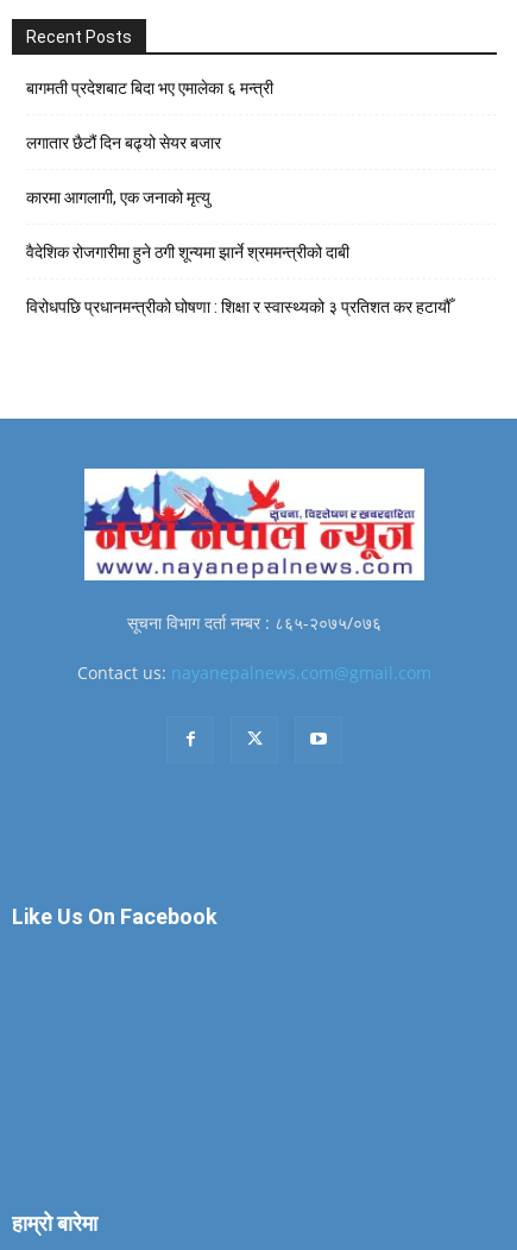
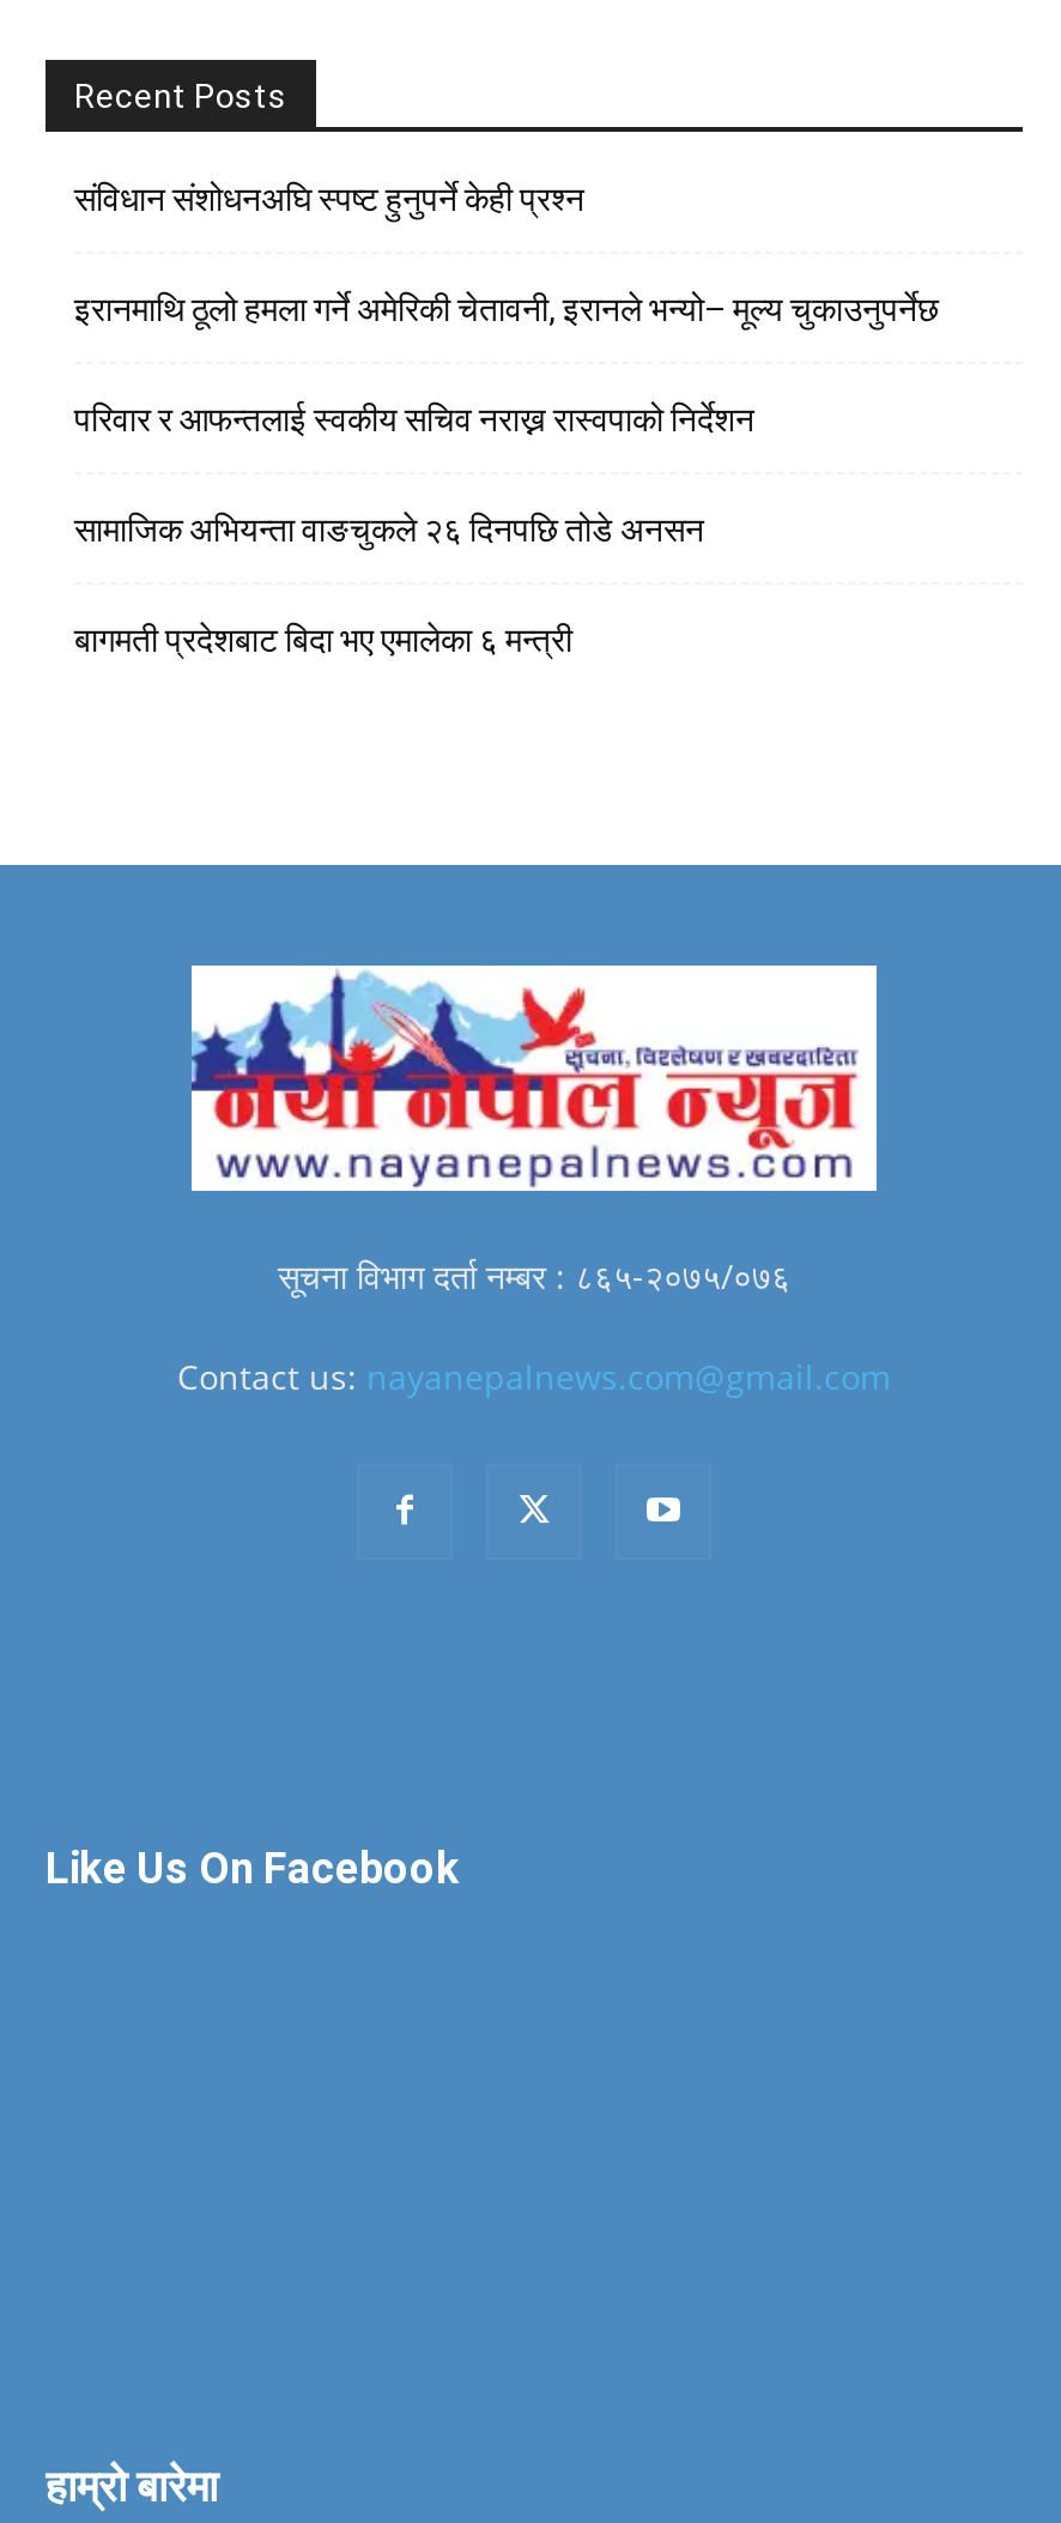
+ संविधान संशोधनअघि स्पष्ट हुनुपर्ने केही प्रश्न
+ इरानमाथि ठूलो हमला गर्ने अमेरिकी चेतावनी, इरानले भन्यो– मूल्य चुकाउनुपर्नेछ
+ परिवार र आफन्तलाई स्वकीय सचिव नराख्न रास्वपाको निर्देशन
+ सामाजिक अभियन्ता वाङचुकले २६ दिनपछि तोडे अनसन

moved down: बागमती प्रदेशबाट बिदा भए एमालेका ६ मन्त्री

- लगातार छैटौं दिन बढ्यो सेयर बजार
- कारमा आगलागी, एक जनाको मृत्यु
- वैदेशिक रोजगारीमा हुने ठगी शून्यमा झार्ने श्रममन्त्रीको दाबी
- विरोधपछि प्रधानमन्त्रीको घोषणा : शिक्षा र स्वास्थ्यको ३ प्रतिशत कर हटायौँ
